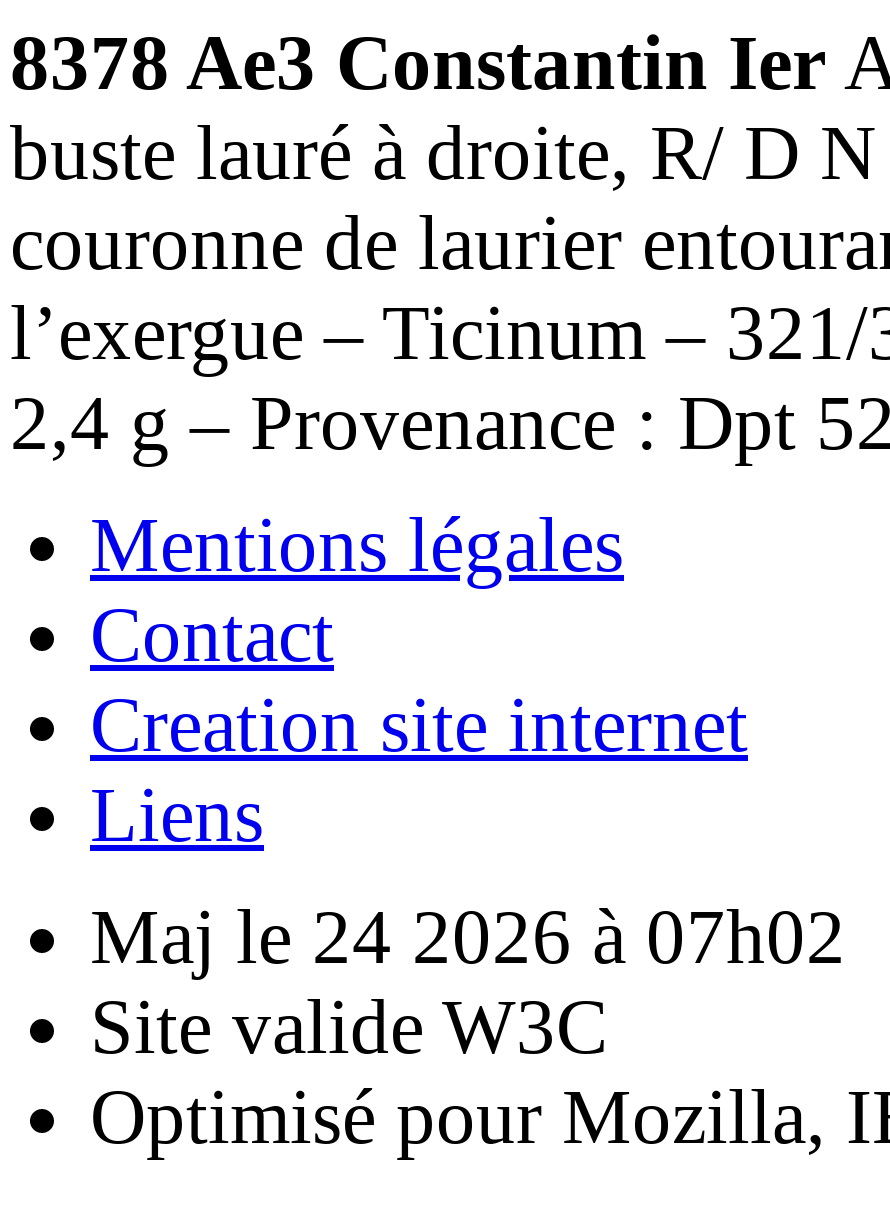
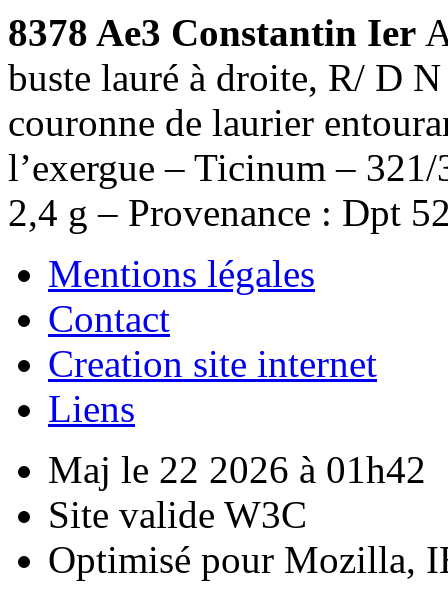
- Maj le 24 2026 à 07h02
+ Maj le 22 2026 à 01h42
